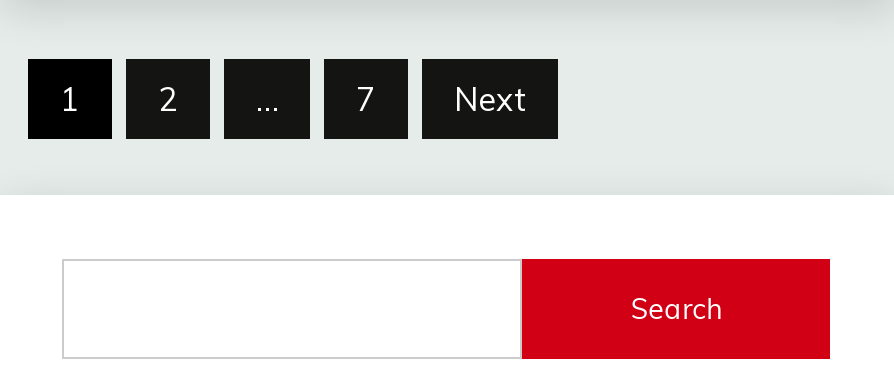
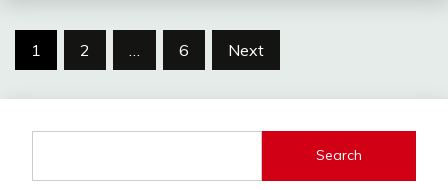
- 7
+ 6
